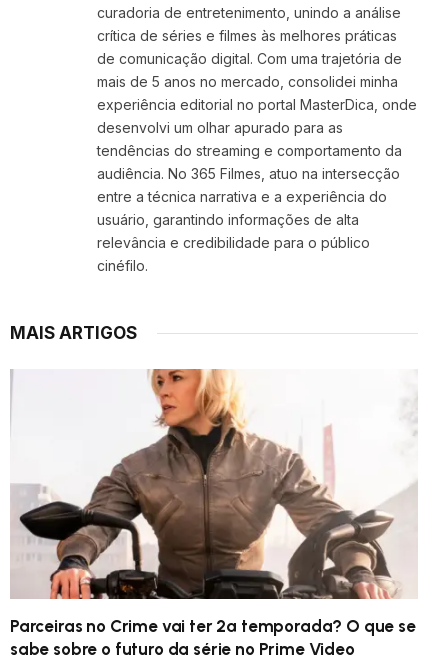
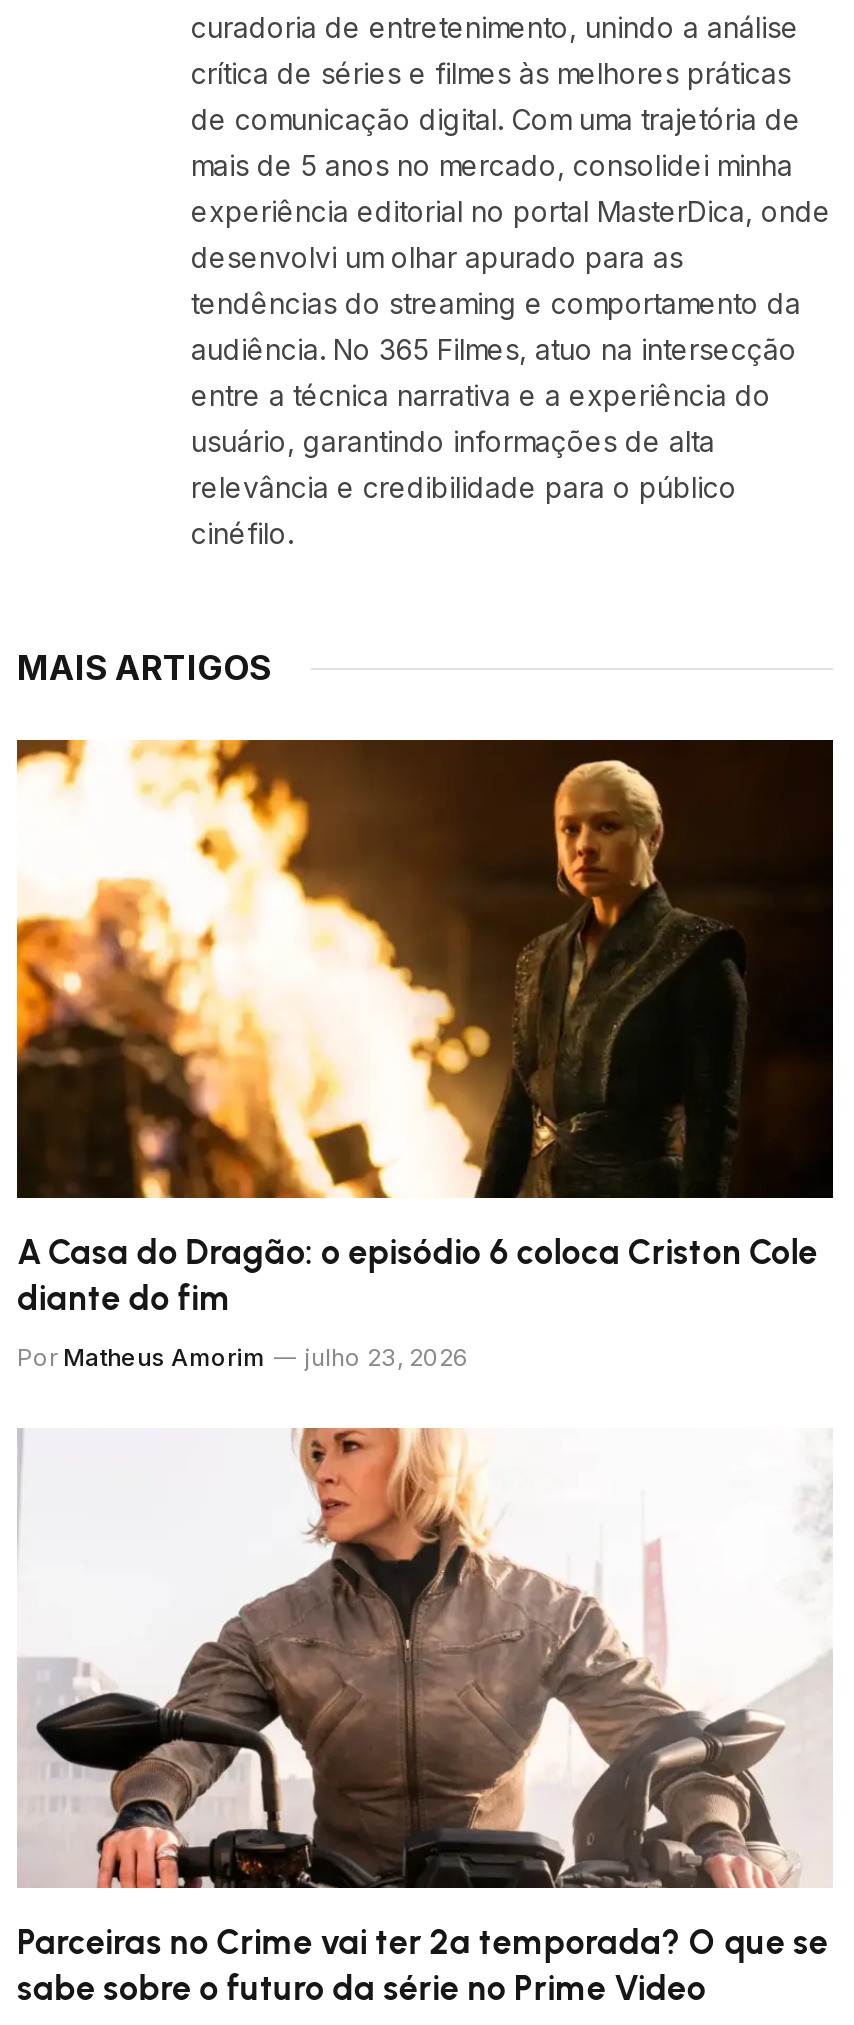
+ [image]
+ A Casa do Dragão: o episódio 6 coloca Criston Cole
+ diante do fim
+ Por Matheus Amorim
+ julho 23, 2026
